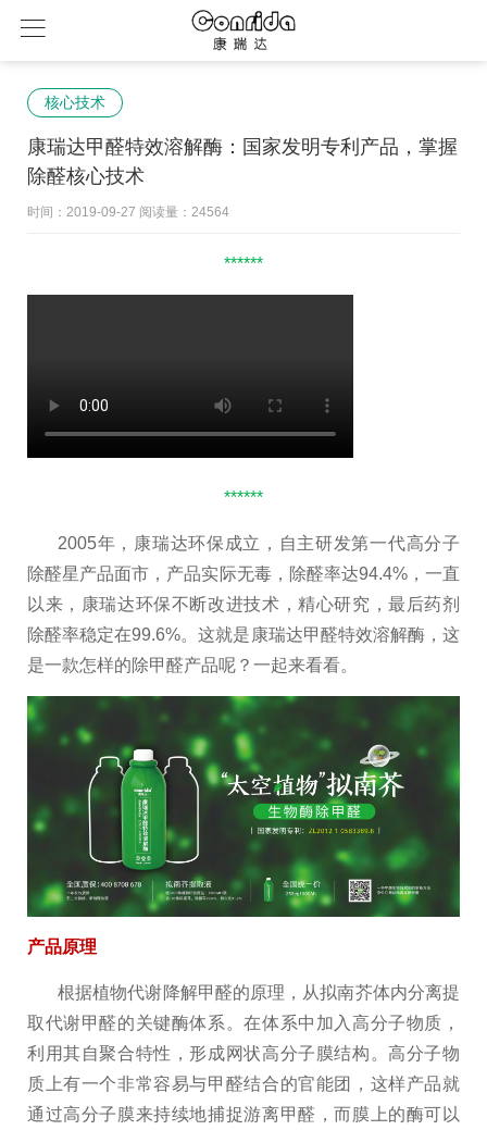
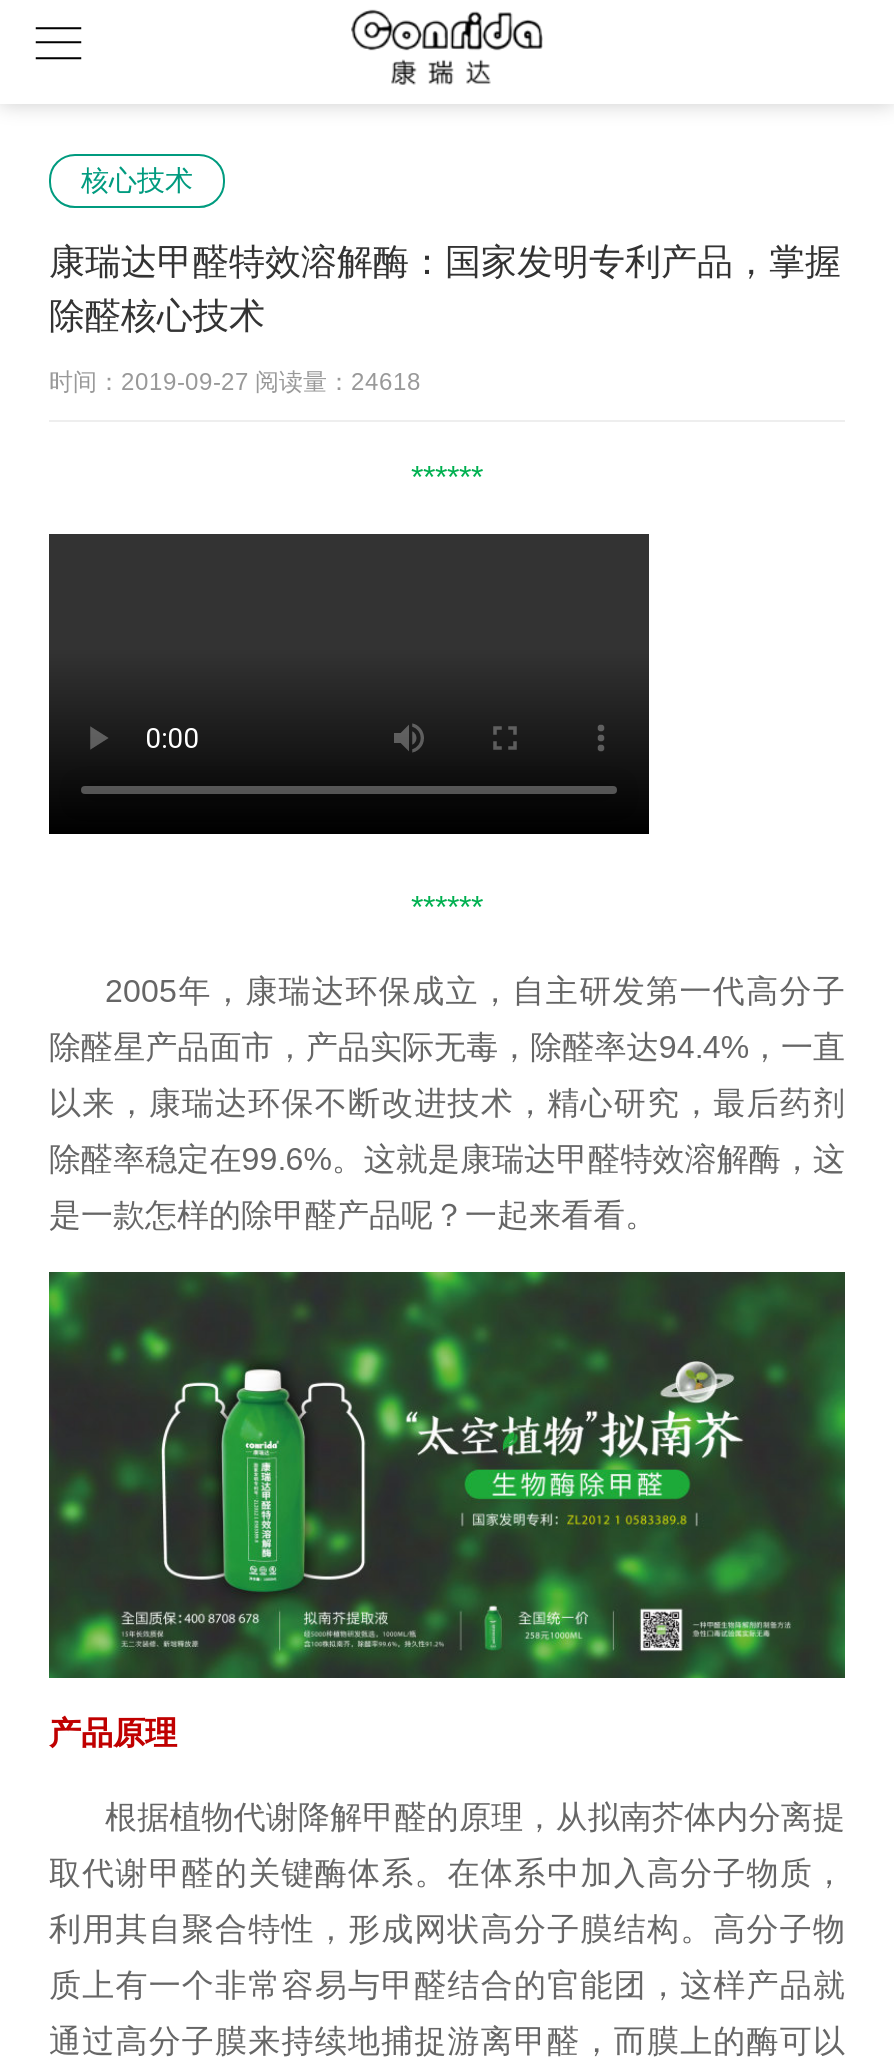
- 时间：2019-09-27 阅读量：24564
+ 时间：2019-09-27 阅读量：24618
